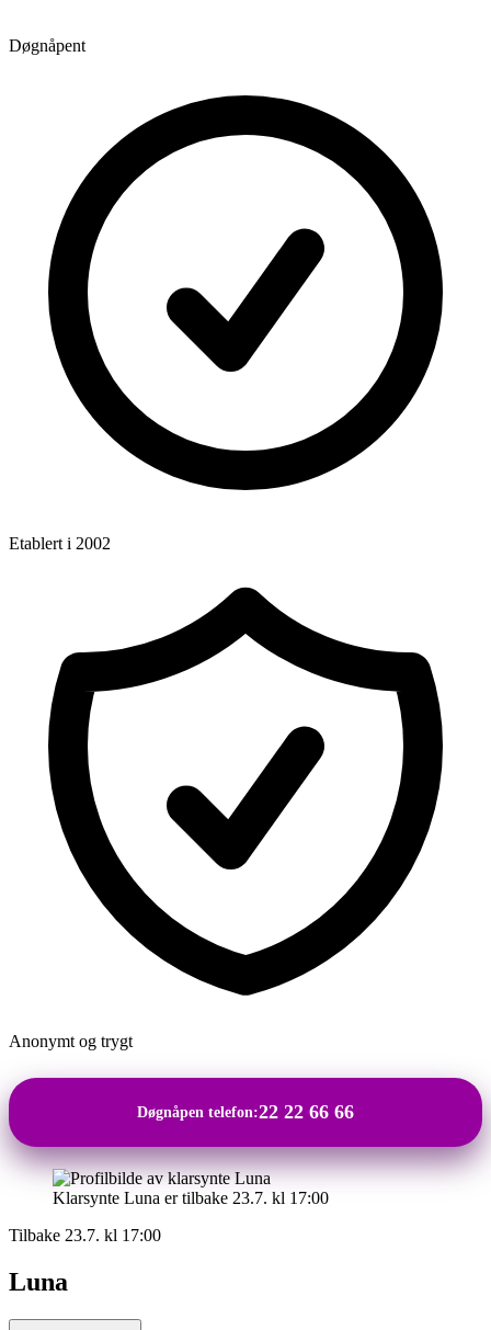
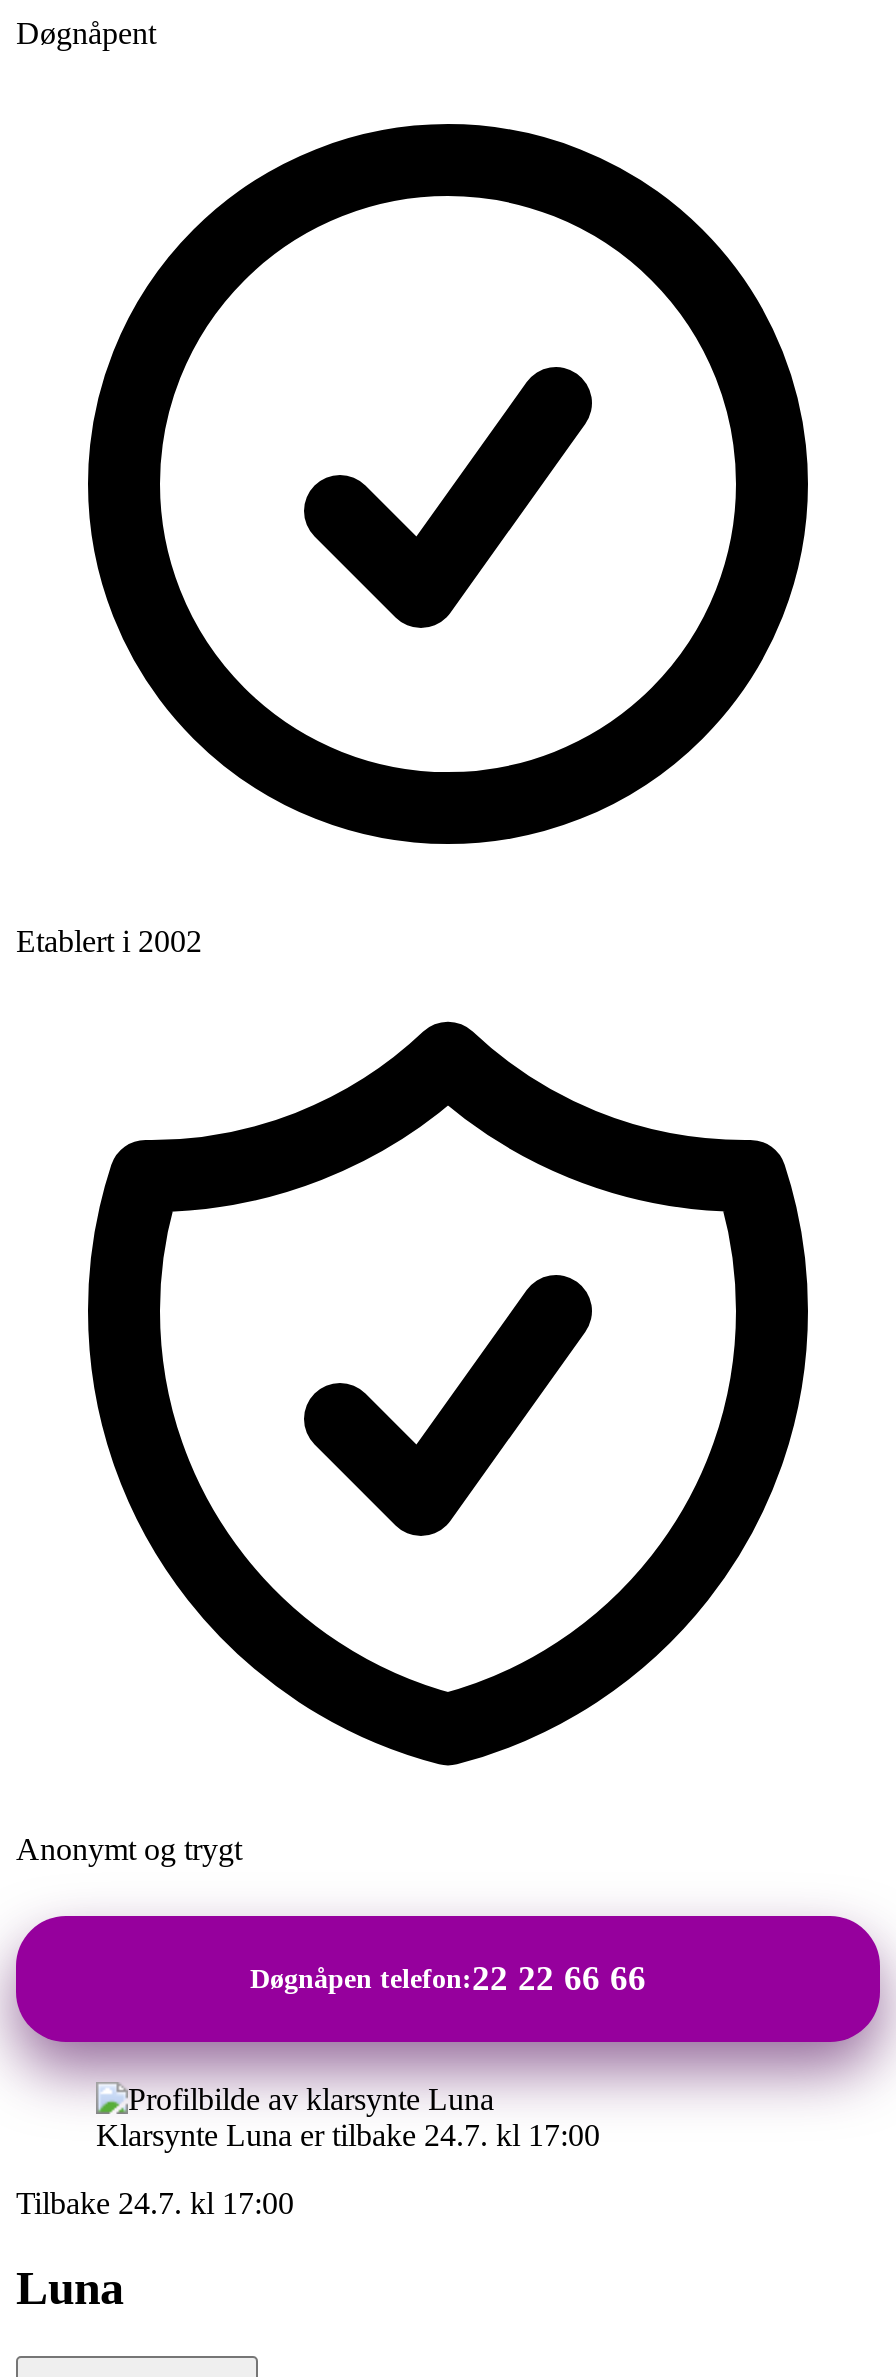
- Klarsynte Luna er tilbake 23.7. kl 17:00
+ Klarsynte Luna er tilbake 24.7. kl 17:00

- Tilbake 23.7. kl 17:00
+ Tilbake 24.7. kl 17:00
